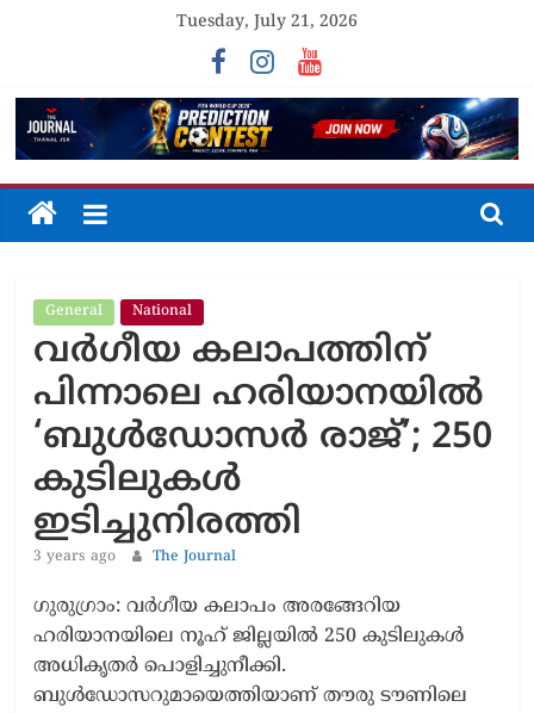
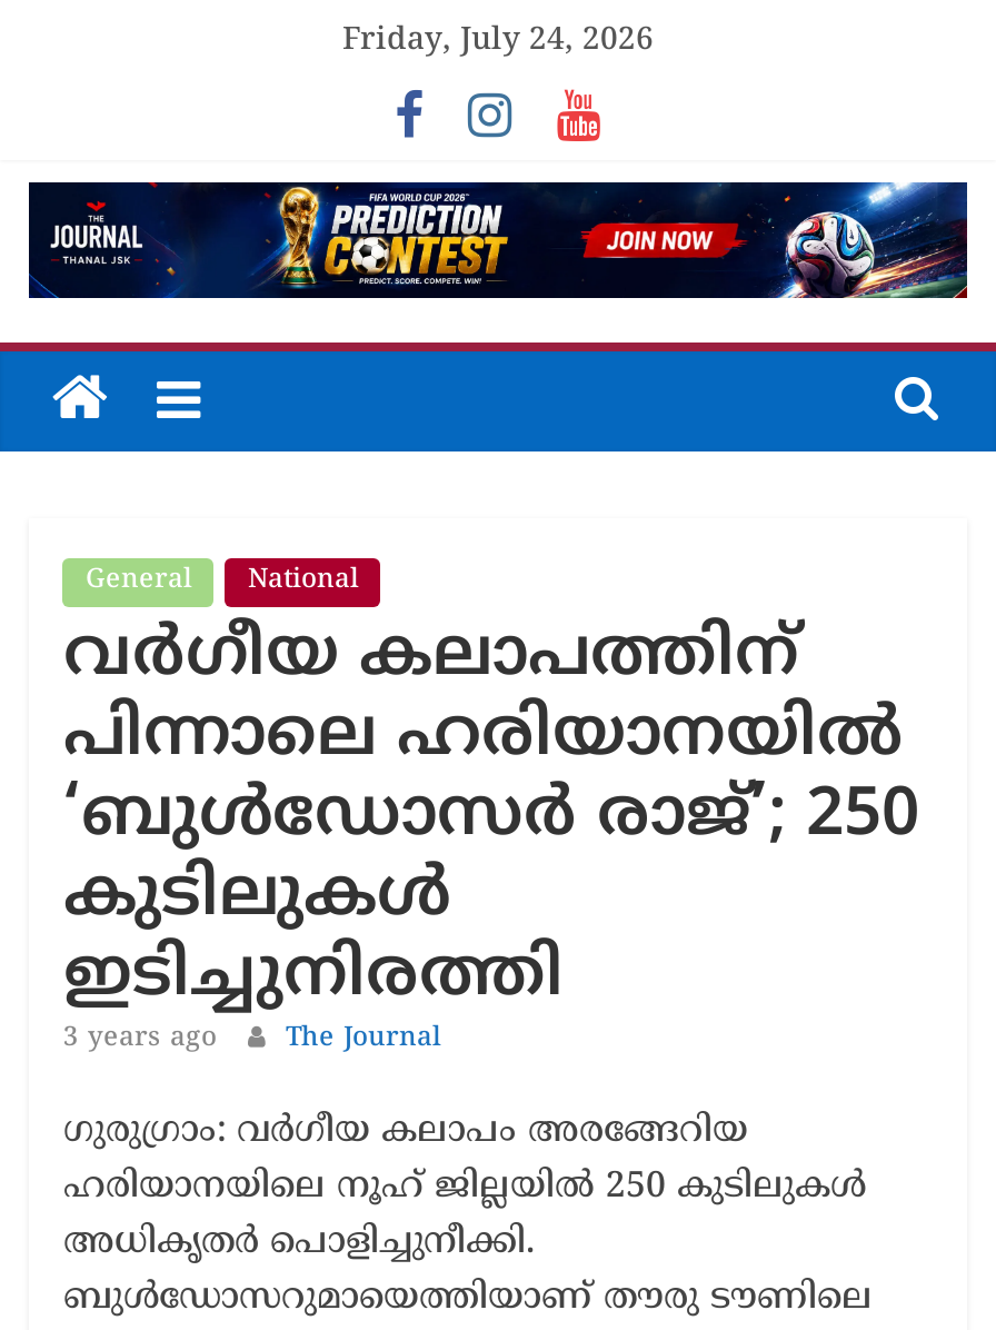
- Tuesday, July 21, 2026
+ Friday, July 24, 2026
